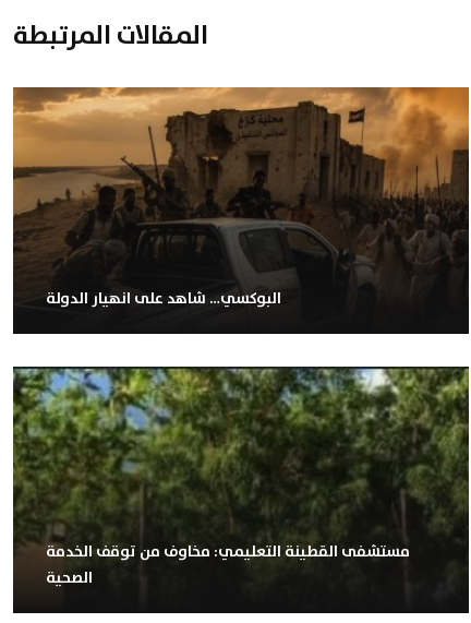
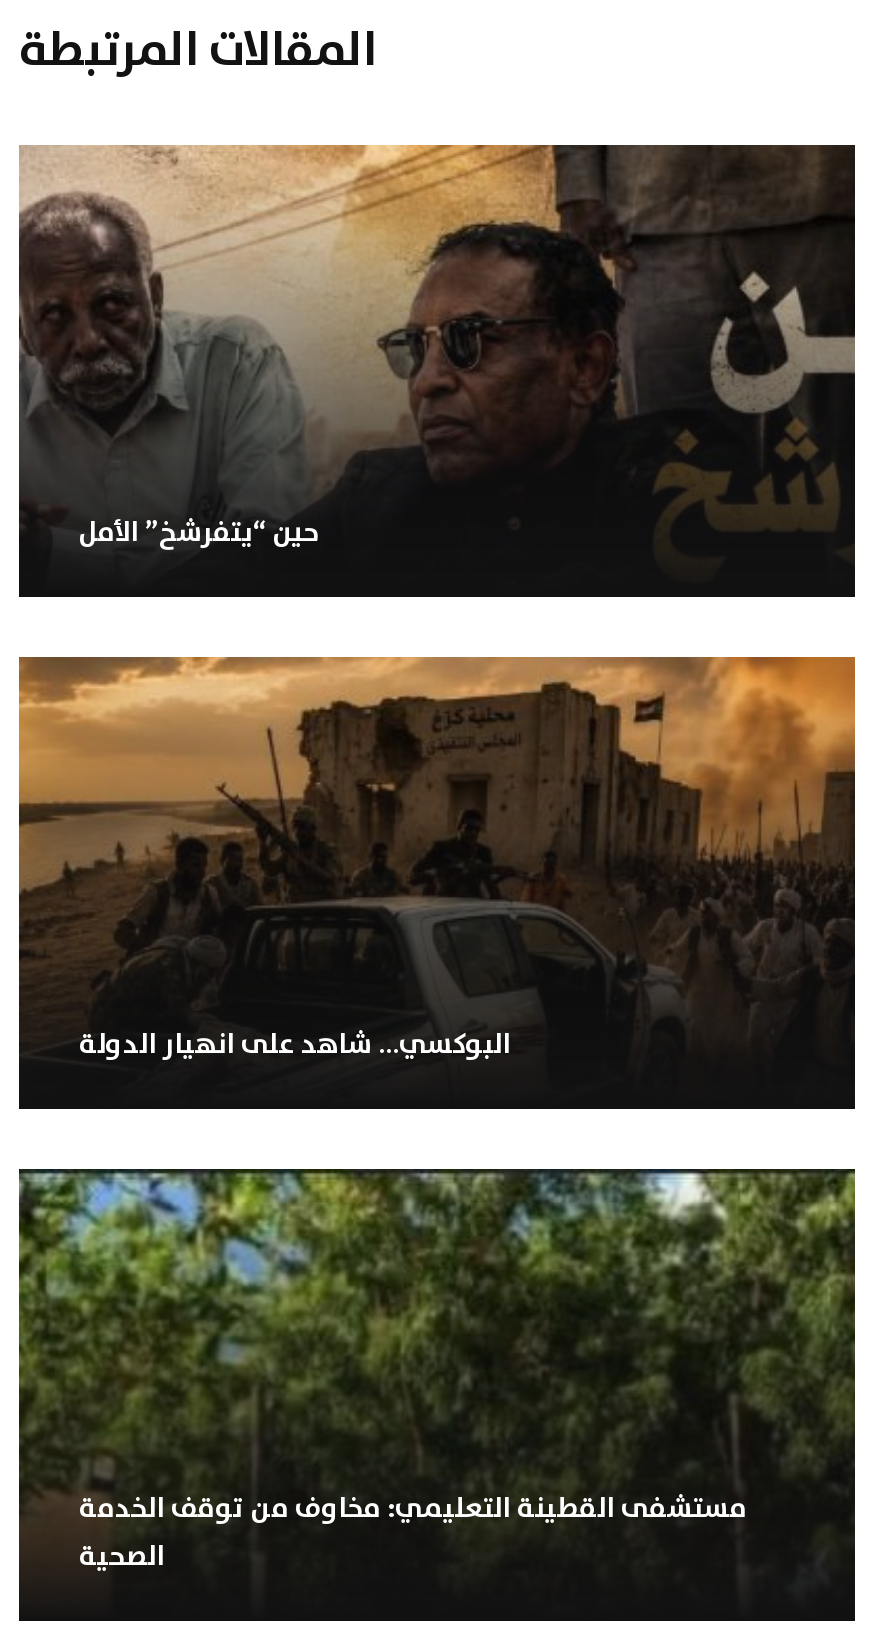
+ [image]
+ حين “يتفرشخ” الأمل
